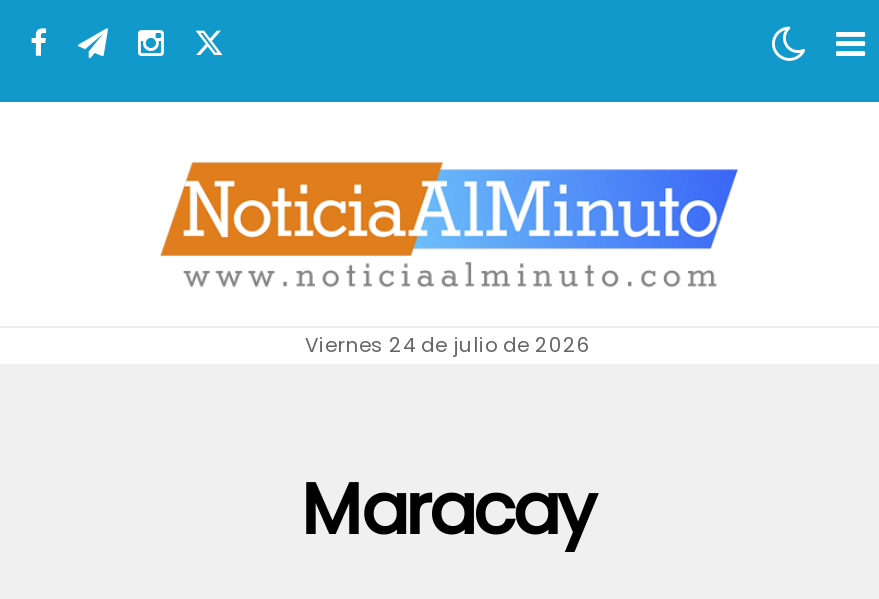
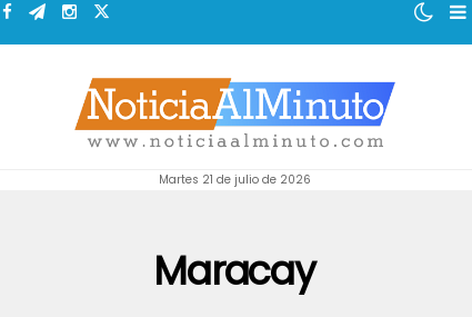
- viernes 24 de julio de 2026
+ martes 21 de julio de 2026
